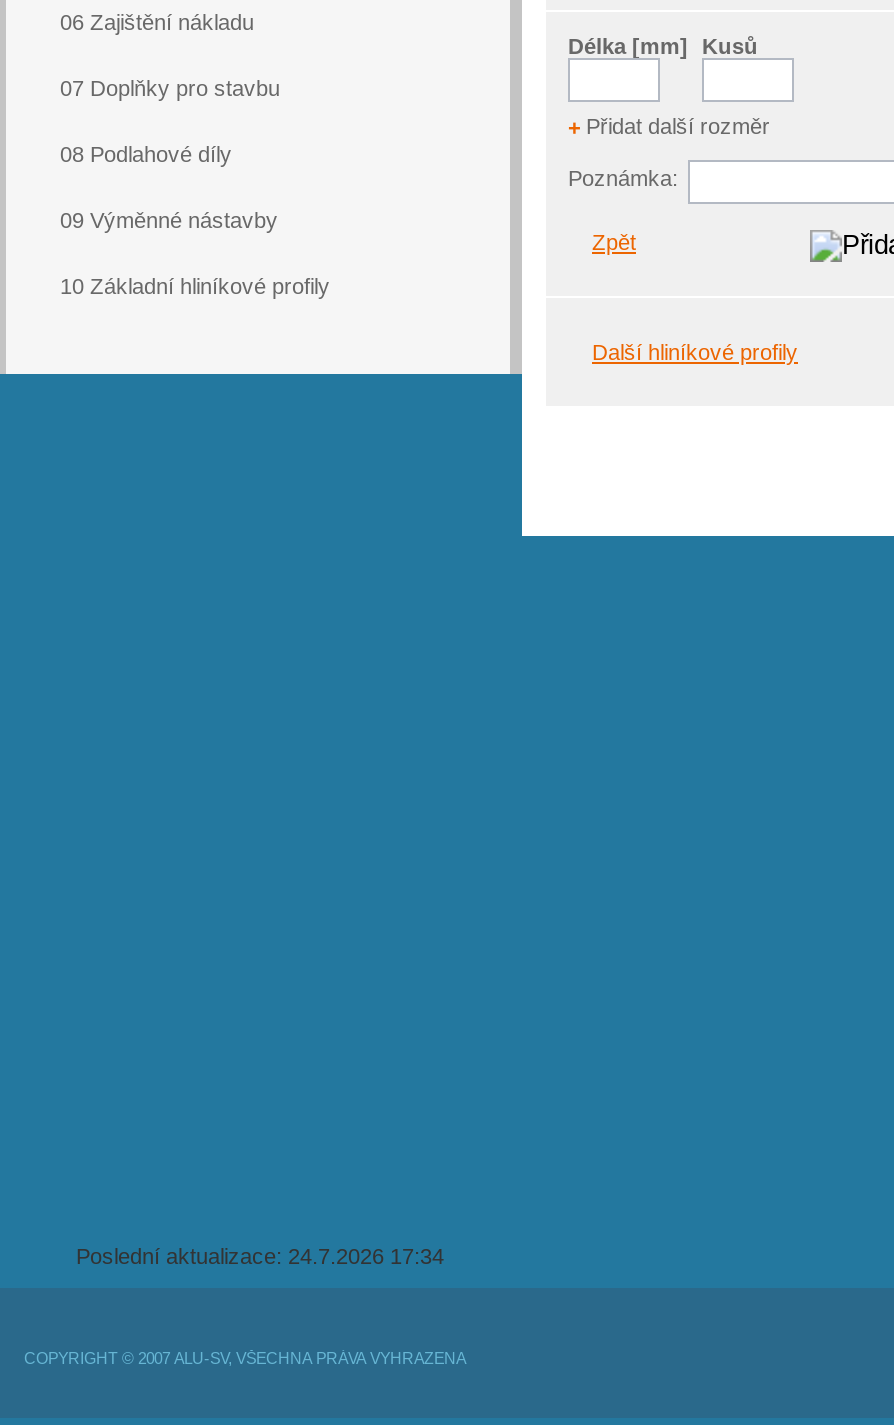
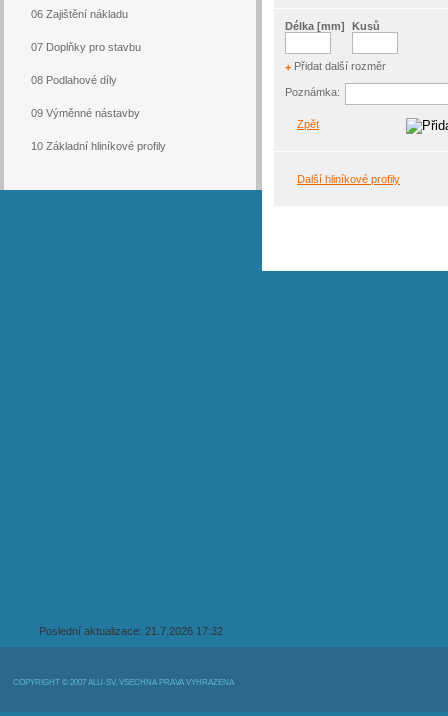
- Poslední aktualizace: 24.7.2026 17:34
+ Poslední aktualizace: 21.7.2026 17:32
